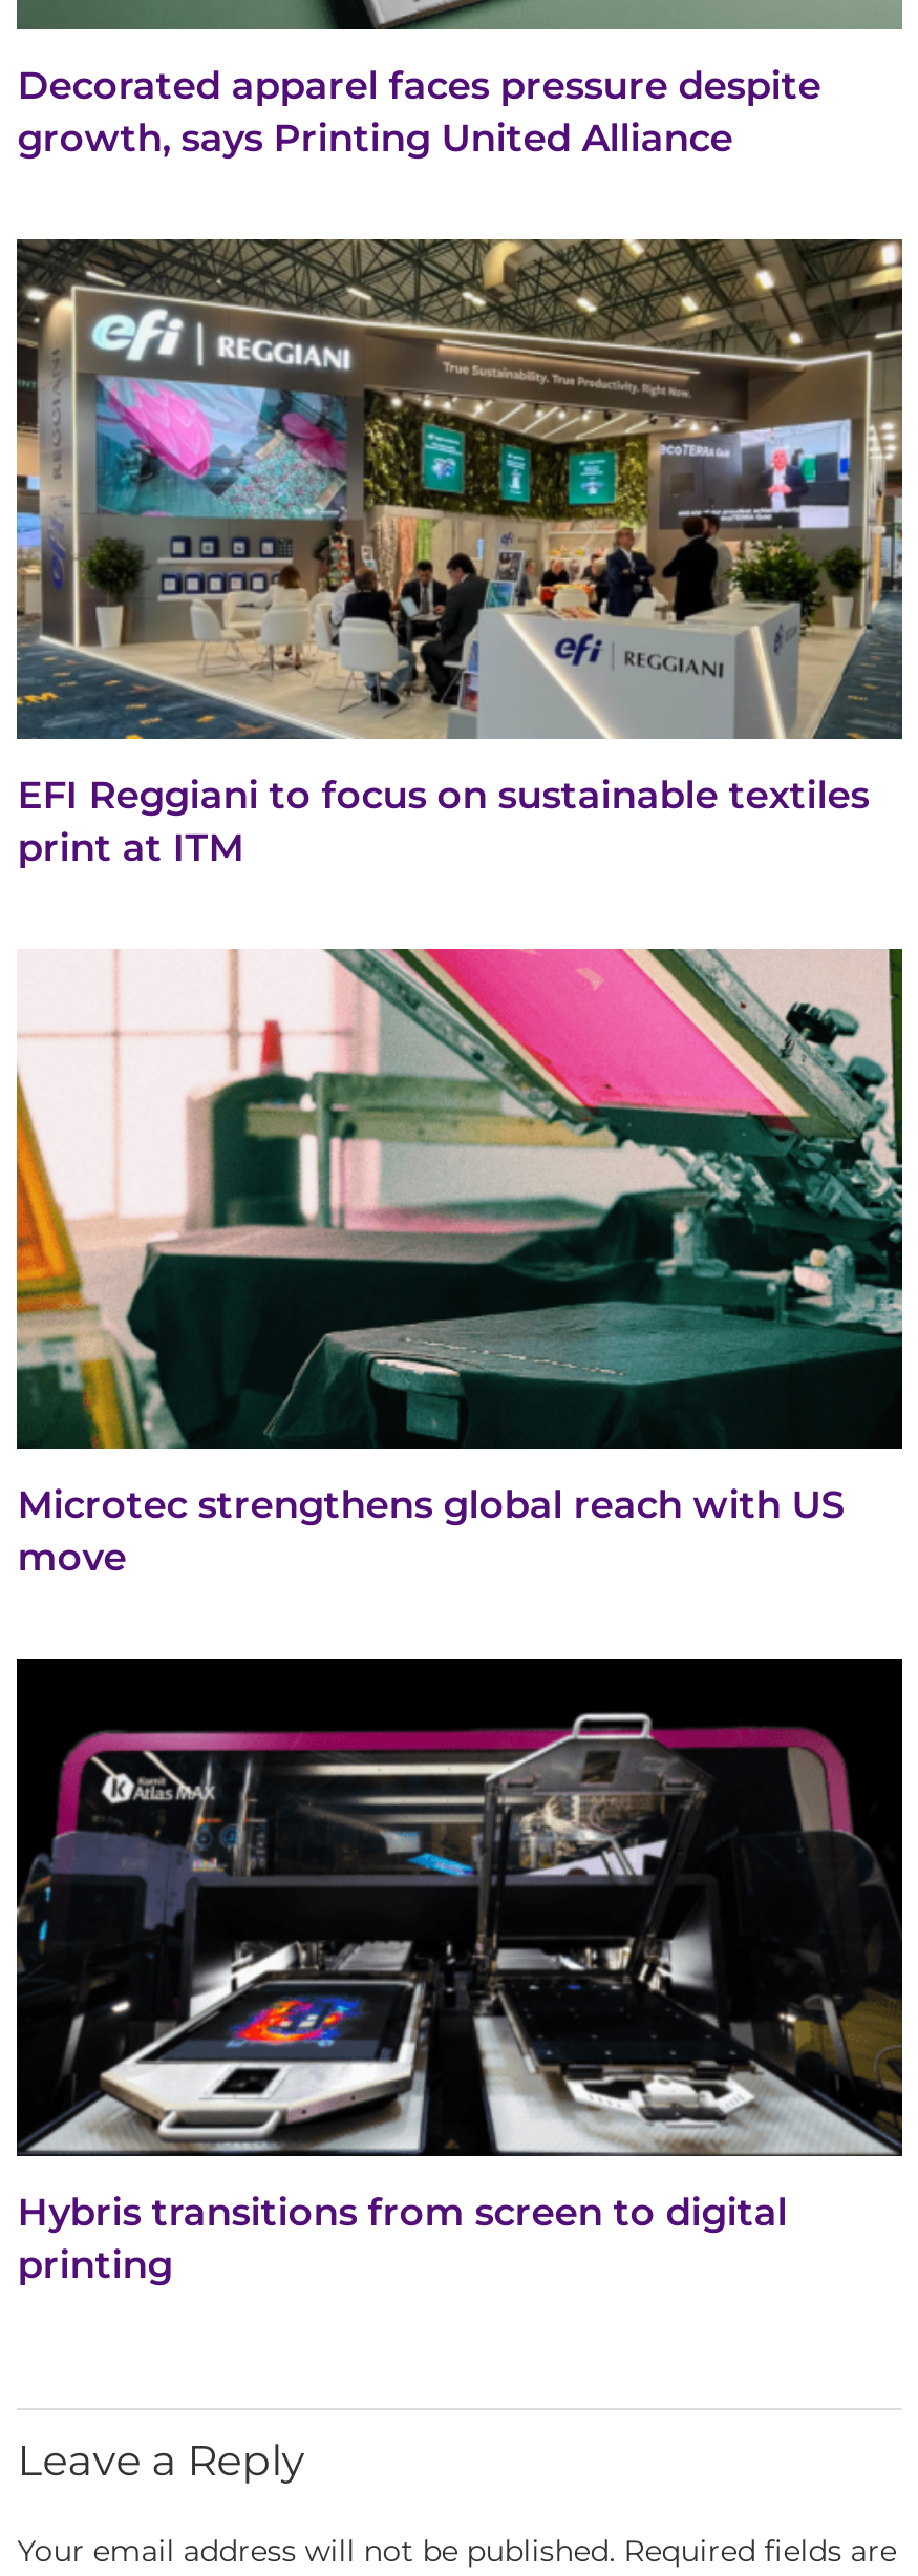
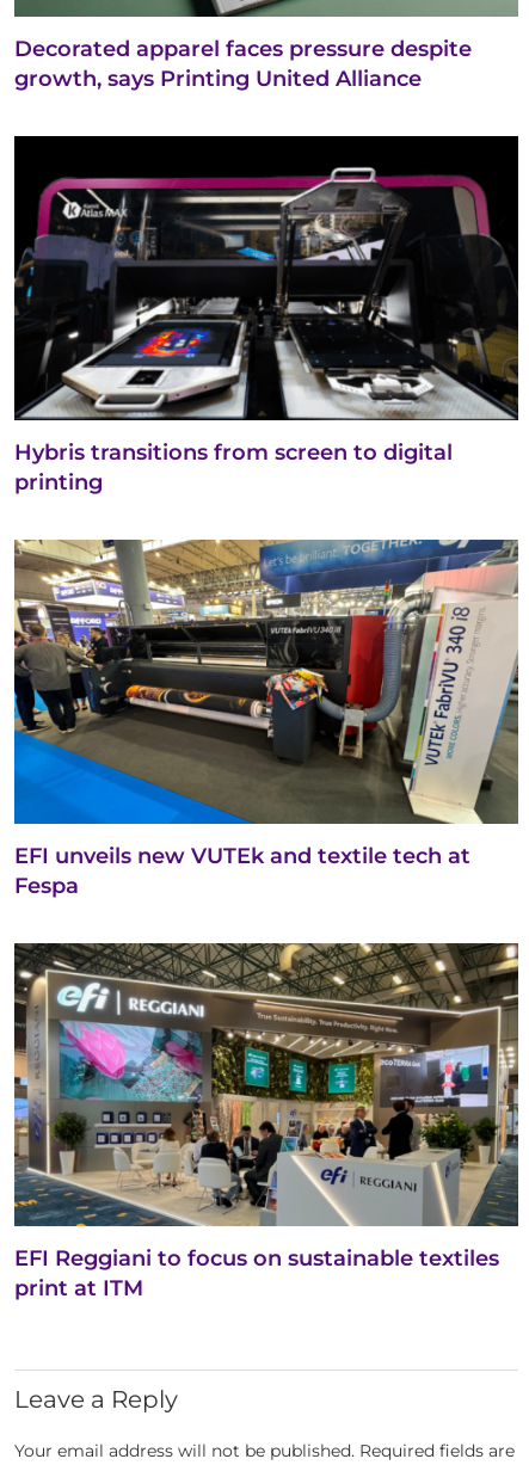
moved down: [image] | EFI Reggiani to focus on sustainable textiles | print at ITM

- [image]
+ [image]

- Microtec strengthens global reach with US
- move

moved up: [image] | Hybris transitions from screen to digital | printing

+ EFI unveils new VUTEk and textile tech at
+ Fespa
